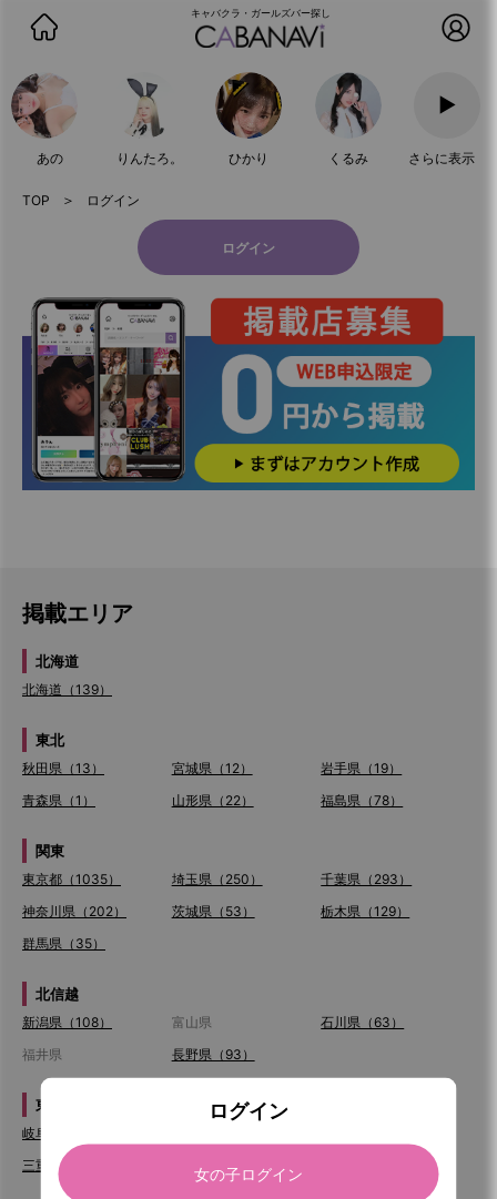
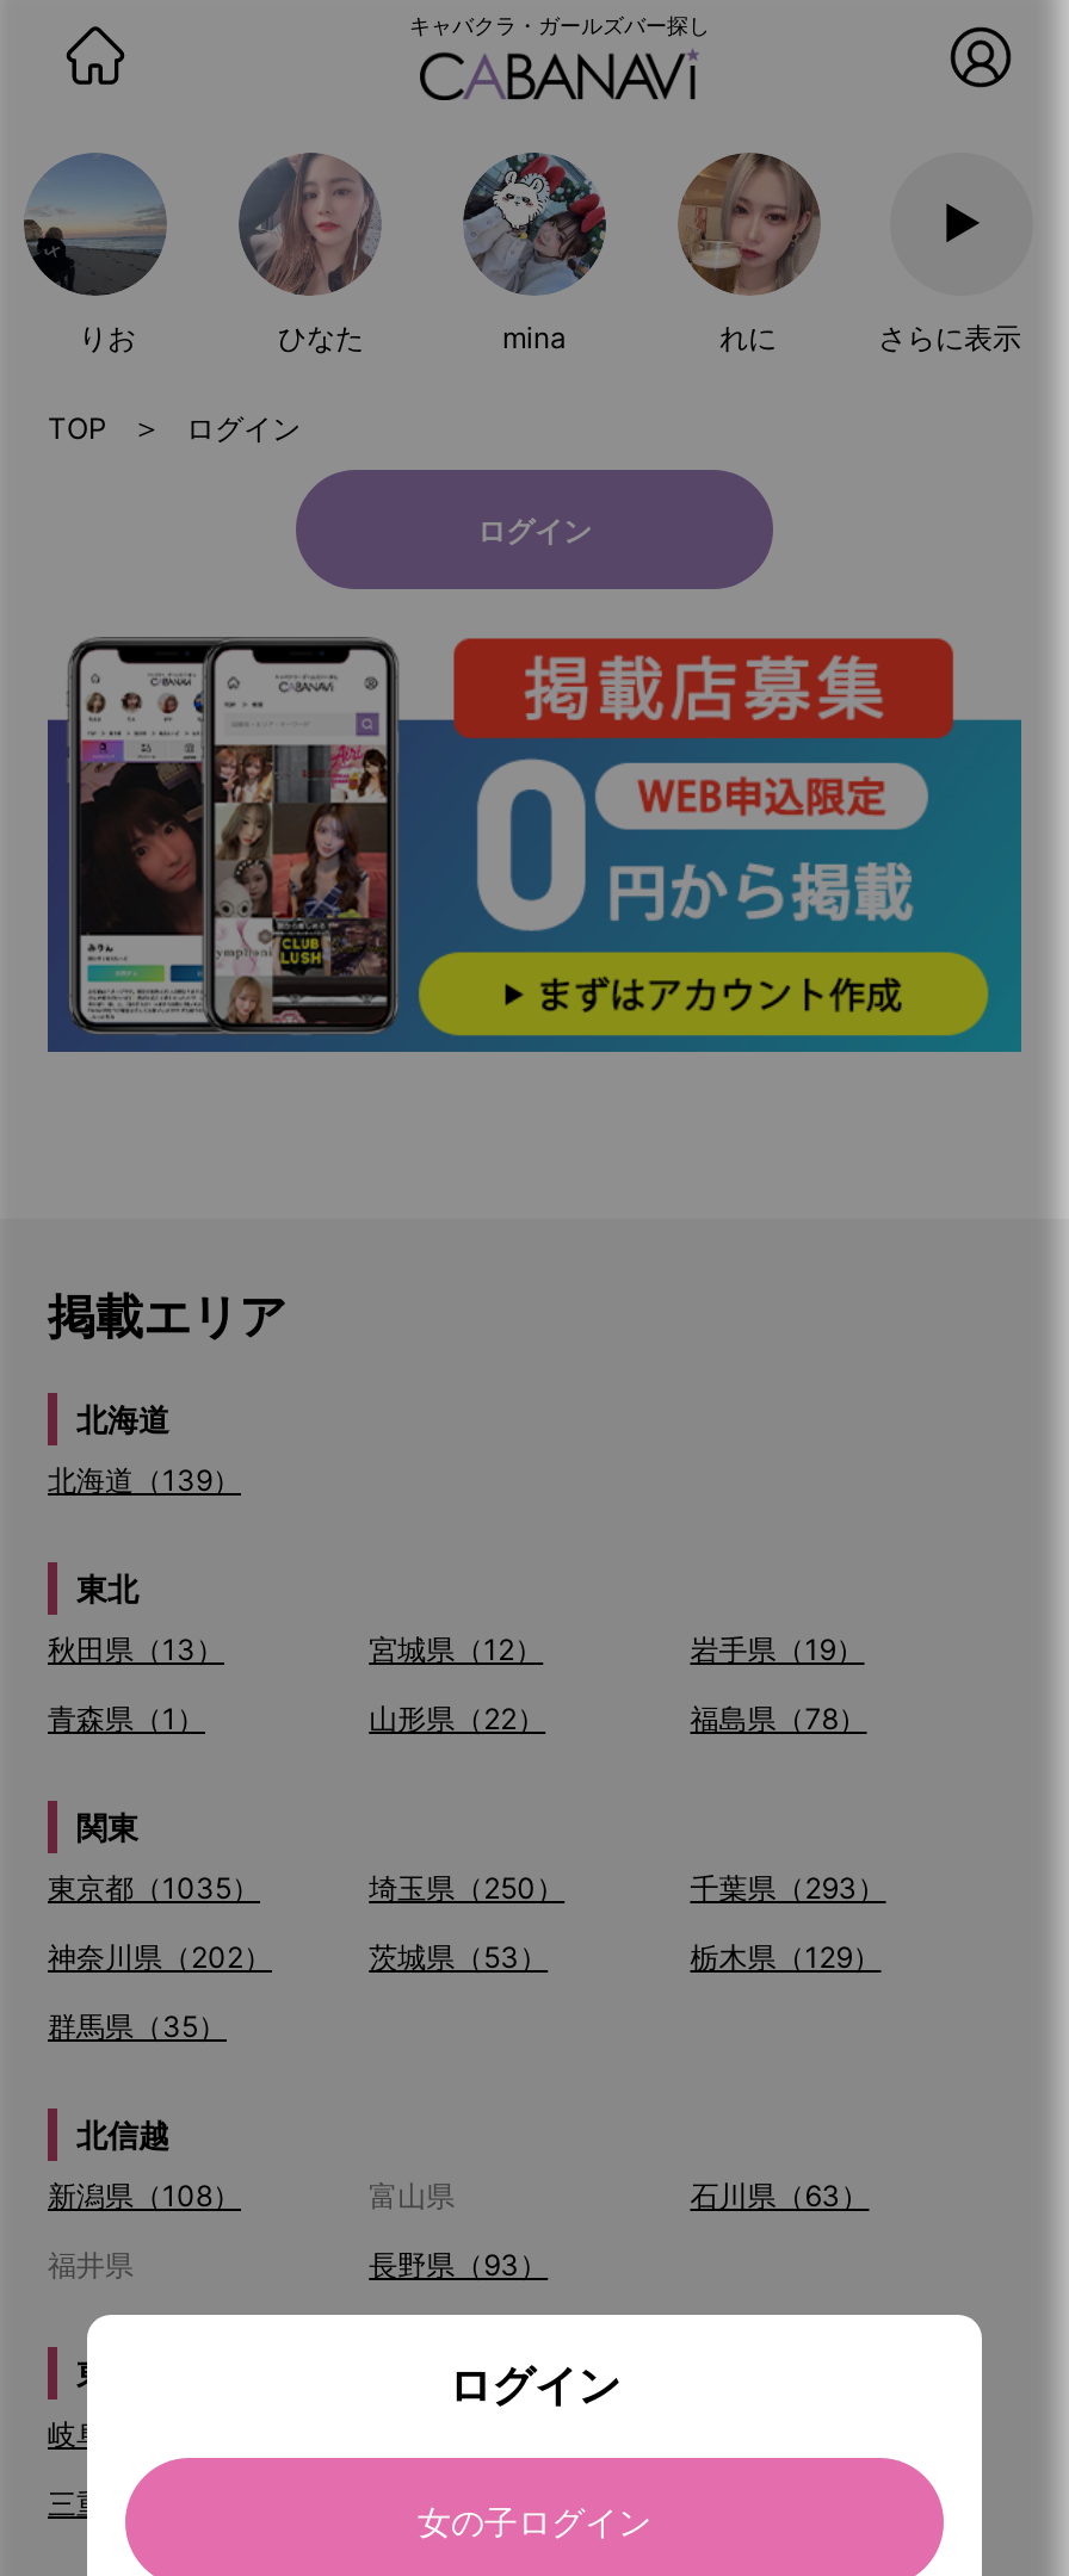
- [image]
- あの
- りんたろ。
- ひかり
- くるみ
+ [image]
+ りお
+ ひなた
+ mina
+ れに

- [image]
+ [image]

- [image]
+ [image]

- [image]
+ [image]
